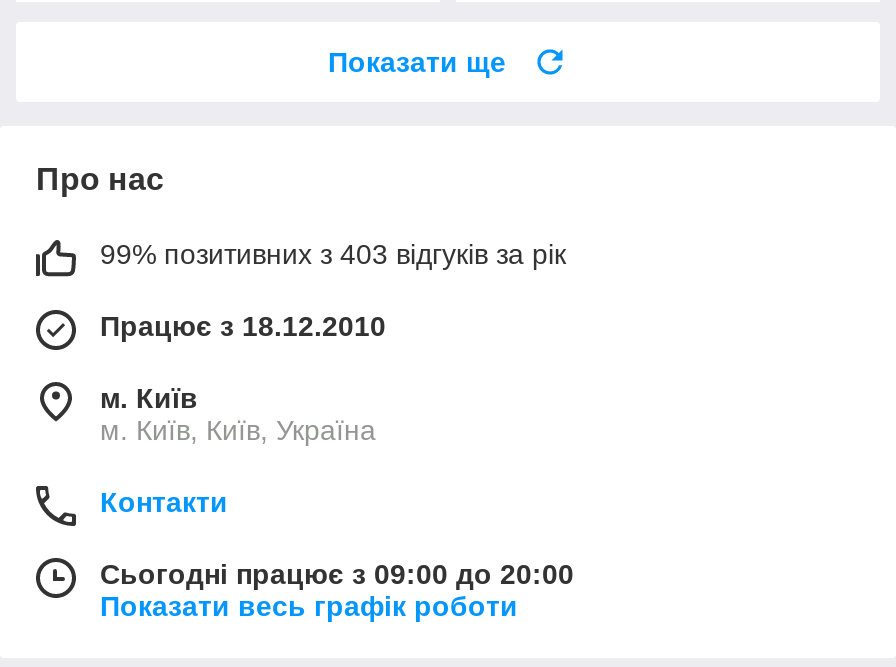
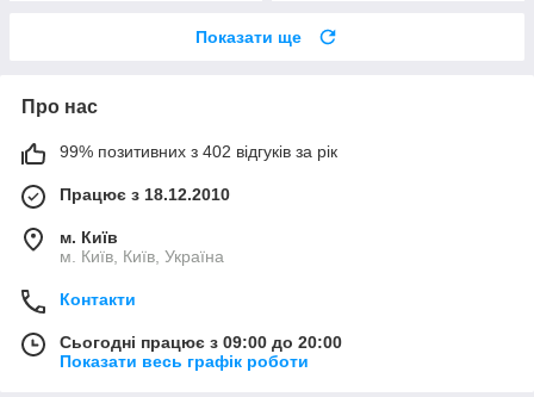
- 99% позитивних з 403 відгуків за рік
+ 99% позитивних з 402 відгуків за рік
